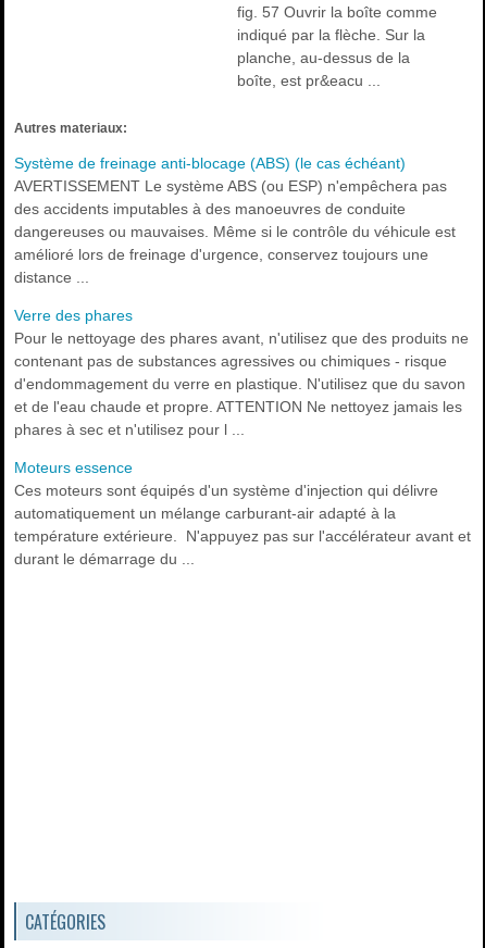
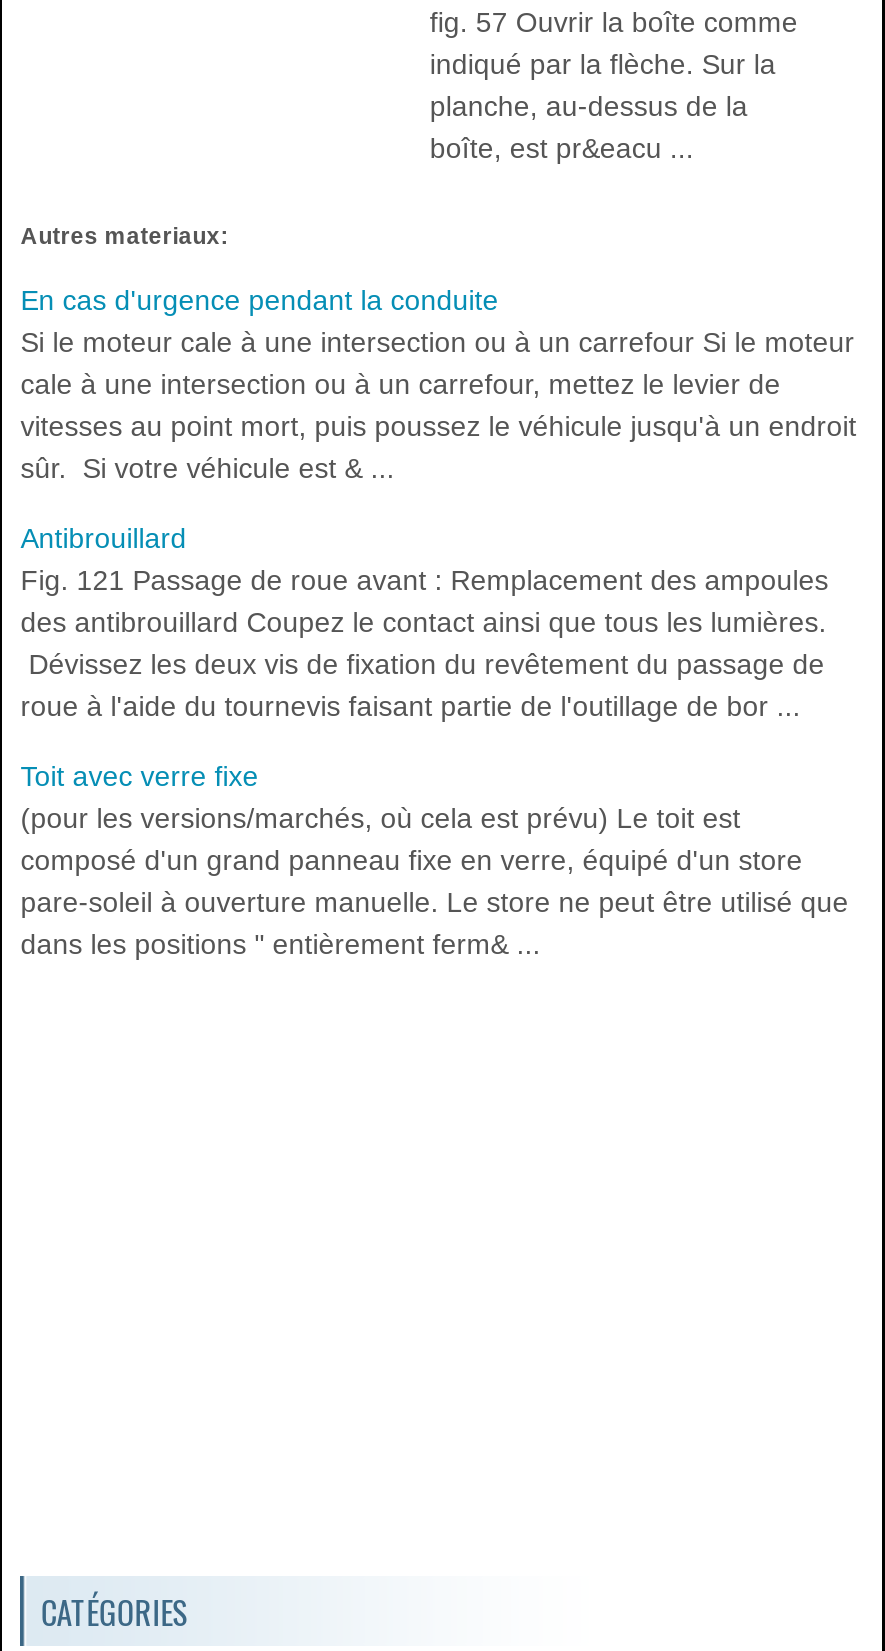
- Système de freinage anti-blocage (ABS) (le cas échéant)
- AVERTISSEMENT Le système ABS (ou ESP) n'empêchera pas
- des accidents imputables à des manoeuvres de conduite
- dangereuses ou mauvaises. Même si le contrôle du véhicule est
- amélioré lors de freinage d'urgence, conservez toujours une
- distance ...
+ En cas d'urgence pendant la conduite
+ Si le moteur cale à une intersection ou à un carrefour Si le moteur
+ cale à une intersection ou à un carrefour, mettez le levier de
+ vitesses au point mort, puis poussez le véhicule jusqu'à un endroit
+ sûr. Si votre véhicule est & ...

- Verre des phares
- Pour le nettoyage des phares avant, n'utilisez que des produits ne
- contenant pas de substances agressives ou chimiques - risque
- d'endommagement du verre en plastique. N'utilisez que du savon
- et de l'eau chaude et propre. ATTENTION Ne nettoyez jamais les
- phares à sec et n'utilisez pour l ...
+ Antibrouillard
+ Fig. 121 Passage de roue avant : Remplacement des ampoules
+ des antibrouillard Coupez le contact ainsi que tous les lumières.
+ Dévissez les deux vis de fixation du revêtement du passage de
+ roue à l'aide du tournevis faisant partie de l'outillage de bor ...

- Moteurs essence
- Ces moteurs sont équipés d'un système d'injection qui délivre
- automatiquement un mélange carburant-air adapté à la
- température extérieure. N'appuyez pas sur l'accélérateur avant et
- durant le démarrage du ...
+ Toit avec verre fixe
+ (pour les versions/marchés, où cela est prévu) Le toit est
+ composé d'un grand panneau fixe en verre, équipé d'un store
+ pare-soleil à ouverture manuelle. Le store ne peut être utilisé que
+ dans les positions " entièrement ferm& ...
